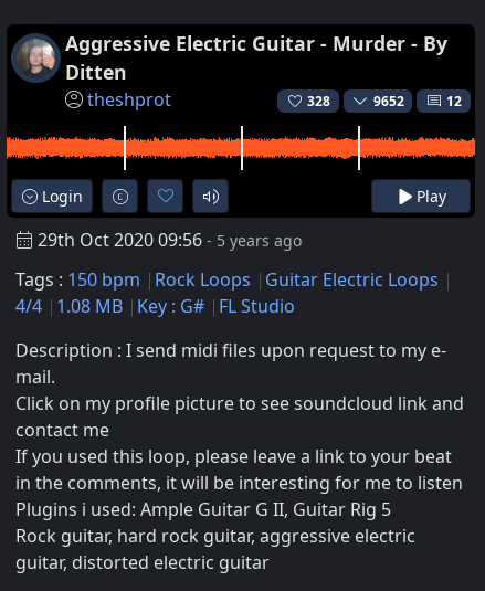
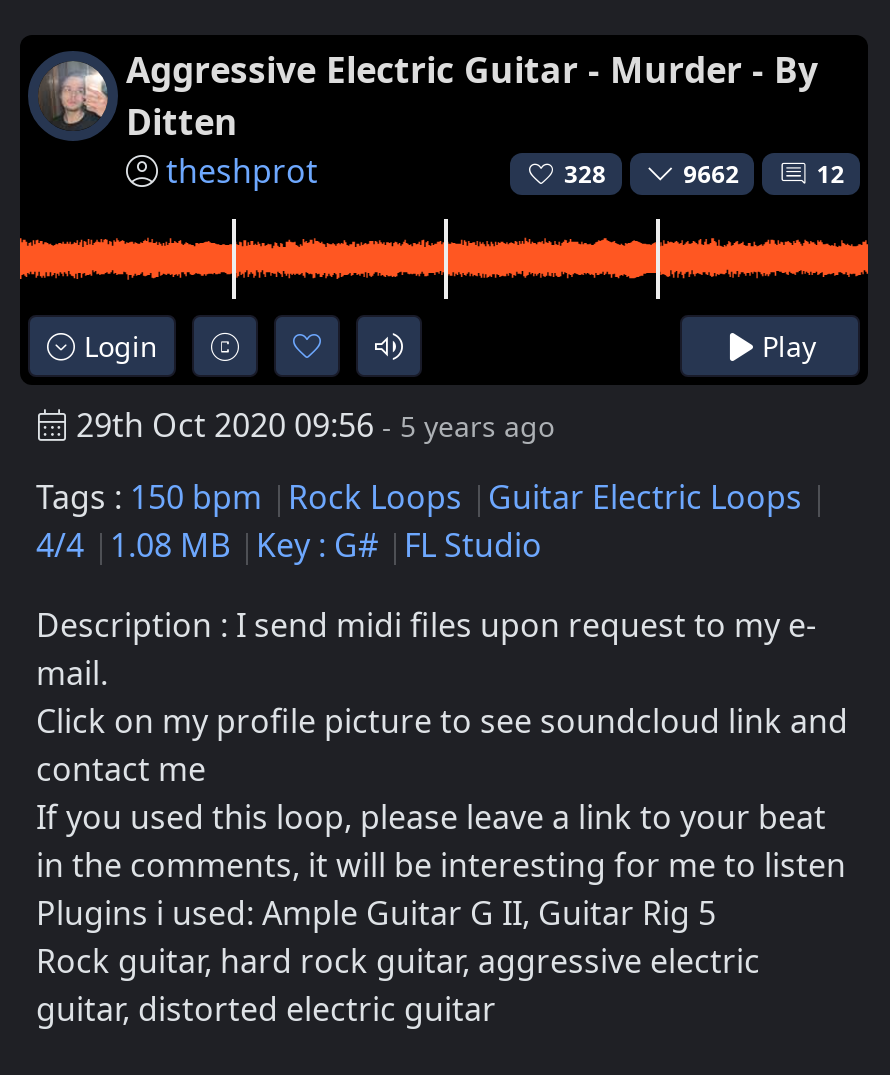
- 9652
+ 9662
